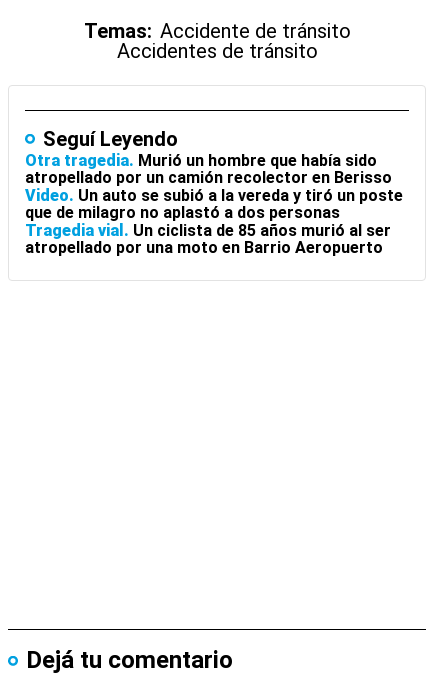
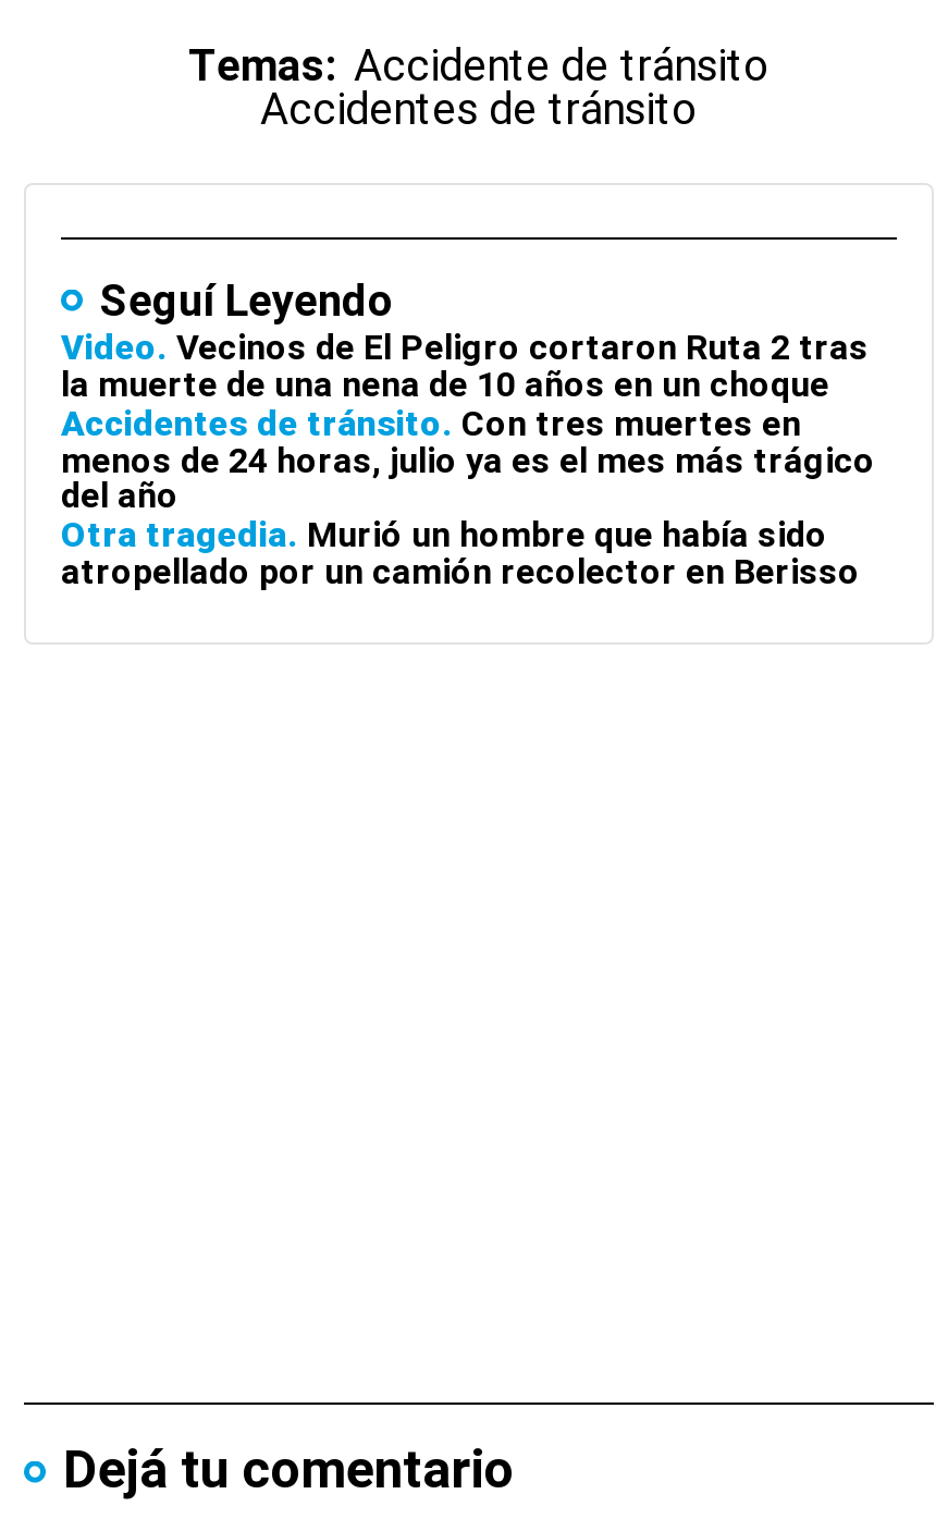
+ Video Vecinos de El Peligro cortaron Ruta 2 tras
+ la muerte de una nena de 10 años en un choque
+ Accidentes de tránsito Con tres muertes en
+ menos de 24 horas, julio ya es el mes más trágico
+ del año

moved down: Otra tragedia Murió un hombre que había sido | atropellado por un camión recolector en Berisso

- Video Un auto se subió a la vereda y tiró un poste
- que de milagro no aplastó a dos personas
- Tragedia vial Un ciclista de 85 años murió al ser
- atropellado por una moto en Barrio Aeropuerto
